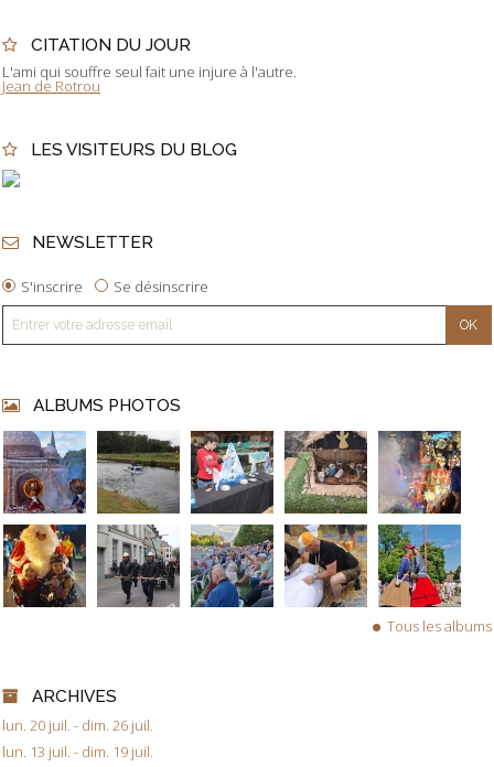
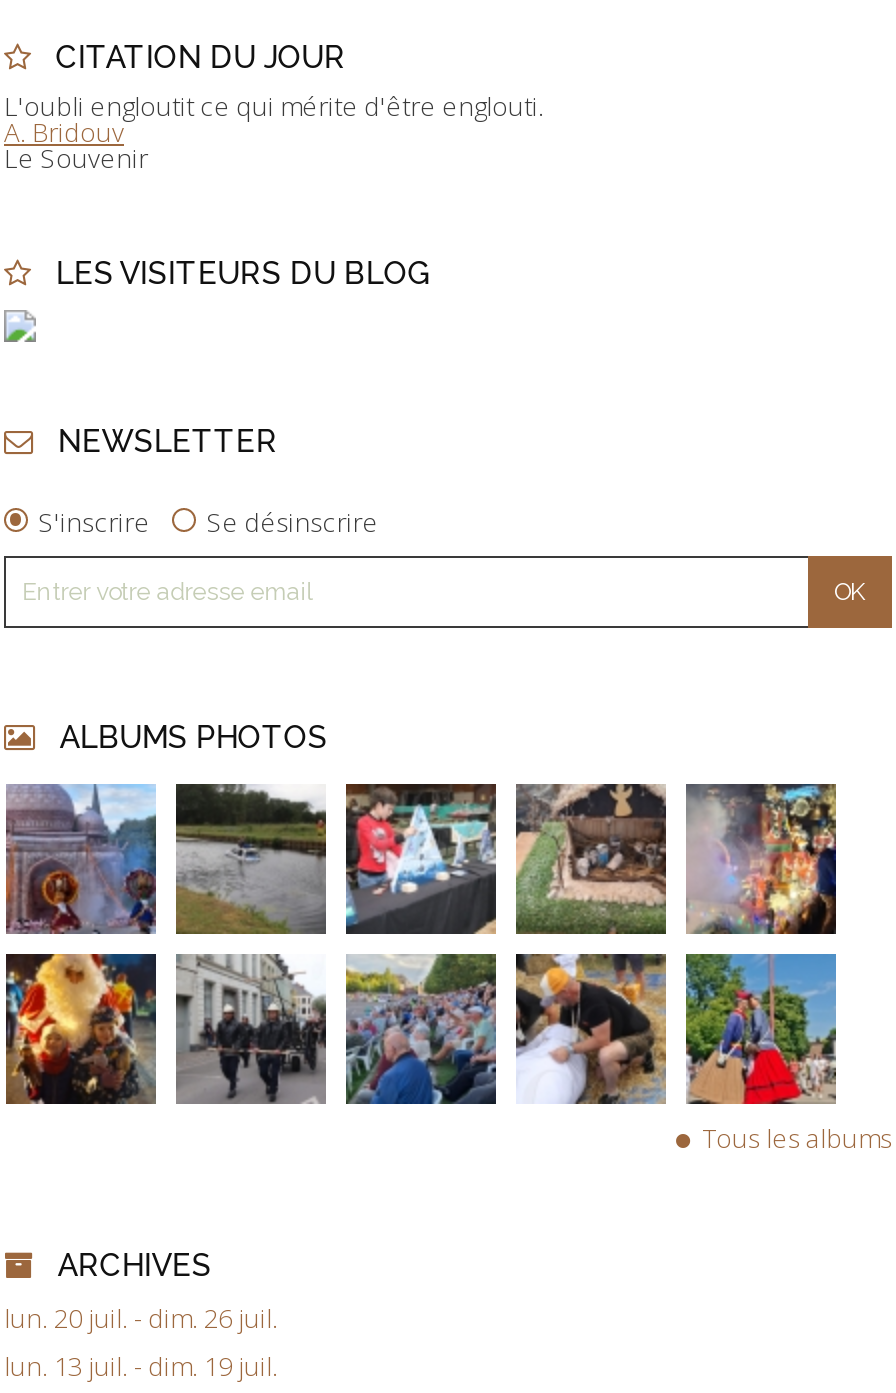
- L'ami qui souffre seul fait une injure à l'autre.
- Jean de Rotrou
+ L'oubli engloutit ce qui mérite d'être englouti.
+ A. Bridouv
+ Le Souvenir
